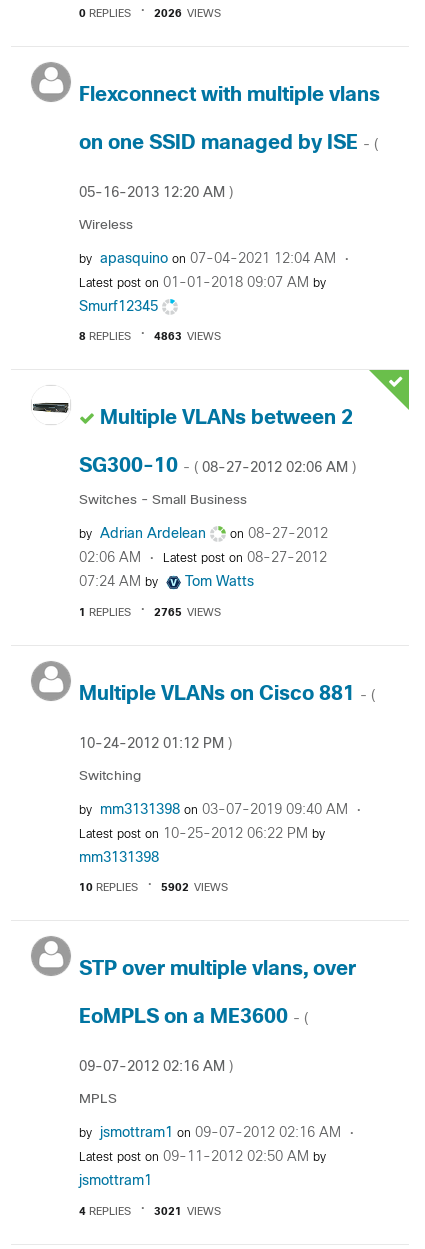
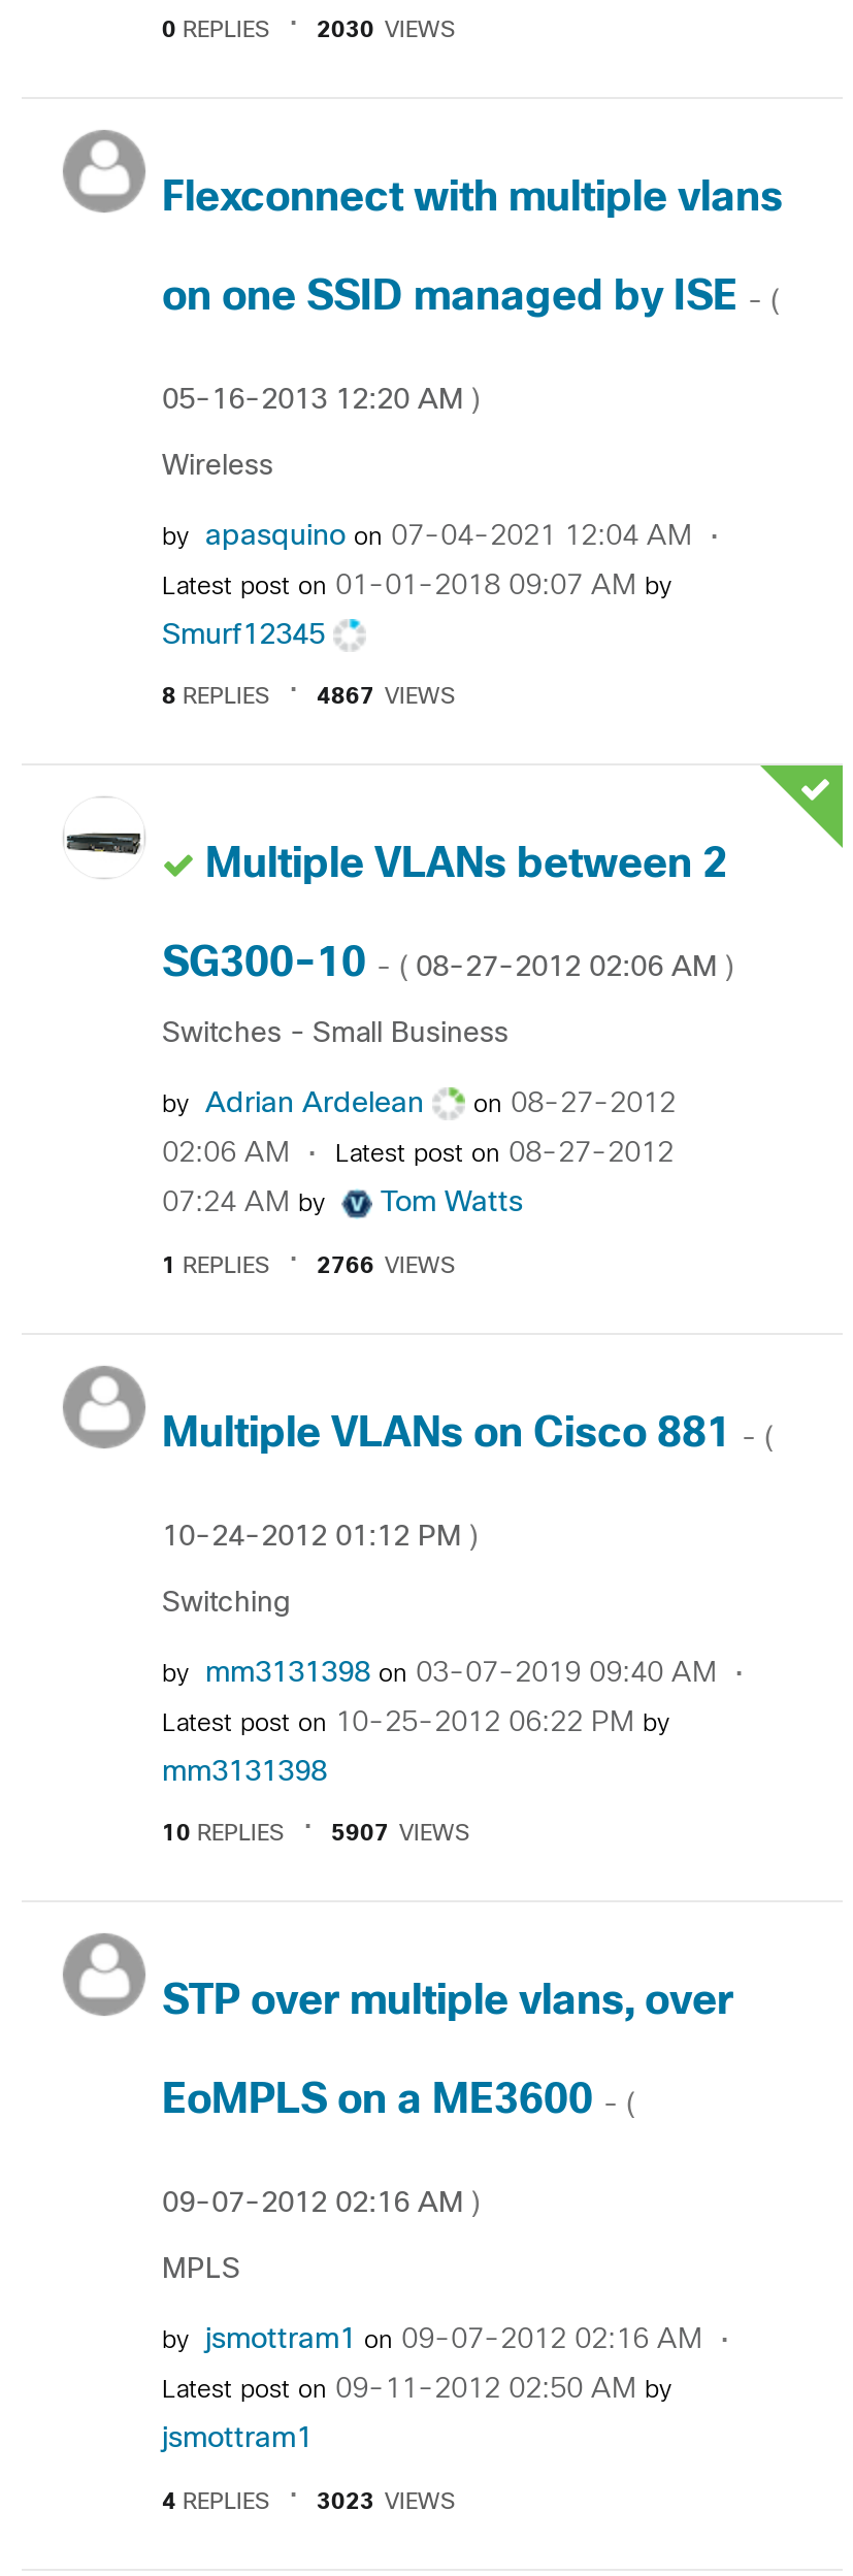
- 2026 VIEWS
+ 2030 VIEWS

- 4863 VIEWS
+ 4867 VIEWS

- 2765 VIEWS
+ 2766 VIEWS

- 5902 VIEWS
+ 5907 VIEWS

- 3021 VIEWS
+ 3023 VIEWS
